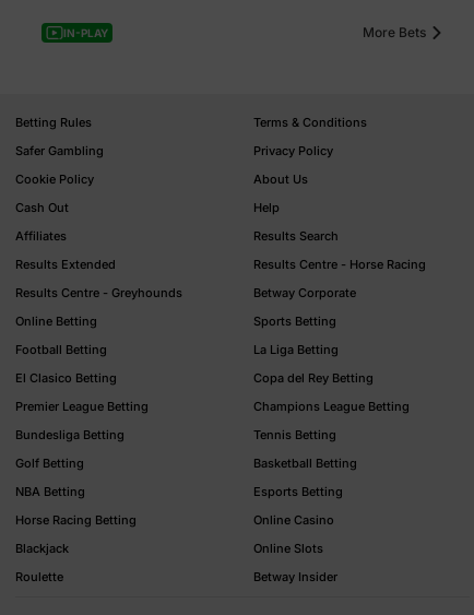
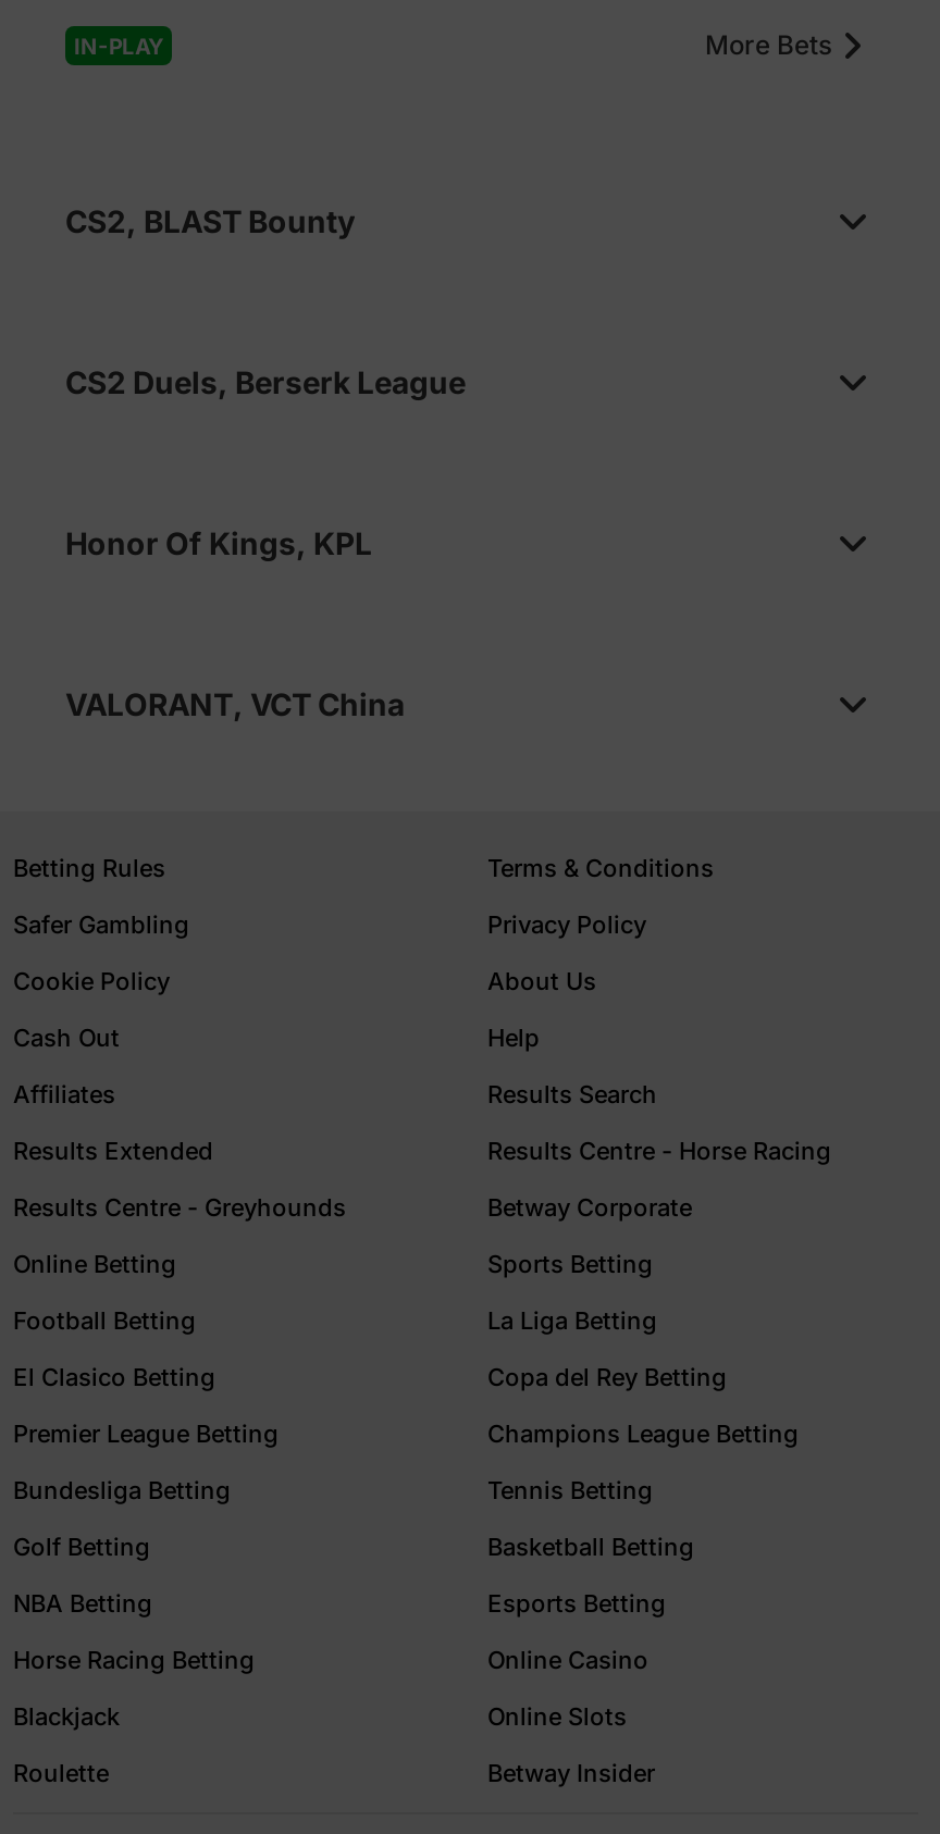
+ CS2, BLAST Bounty

+ CS2 Duels, Berserk League

+ Honor Of Kings, KPL

+ VALORANT, VCT China
